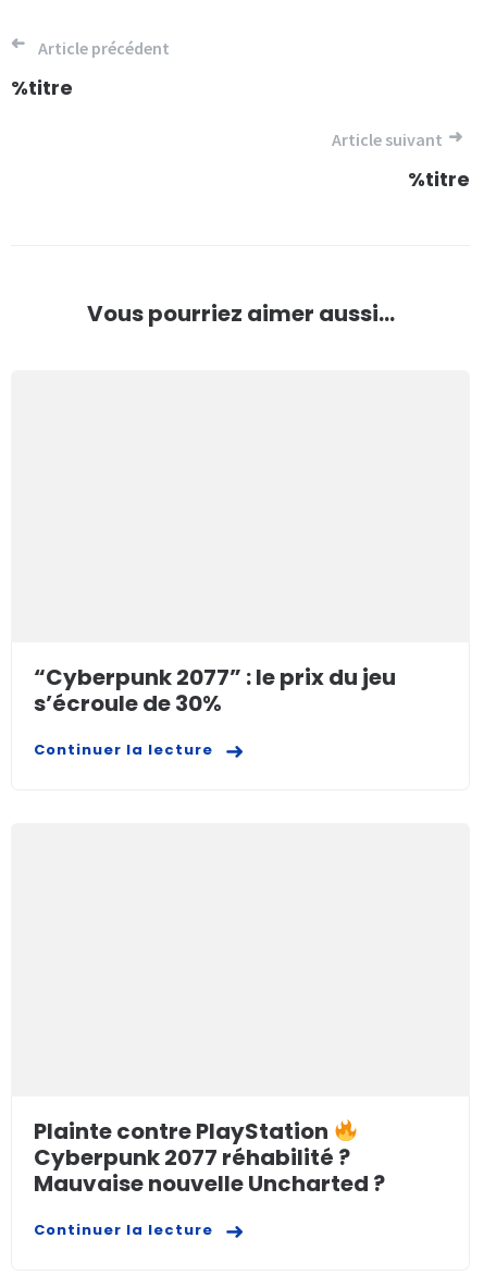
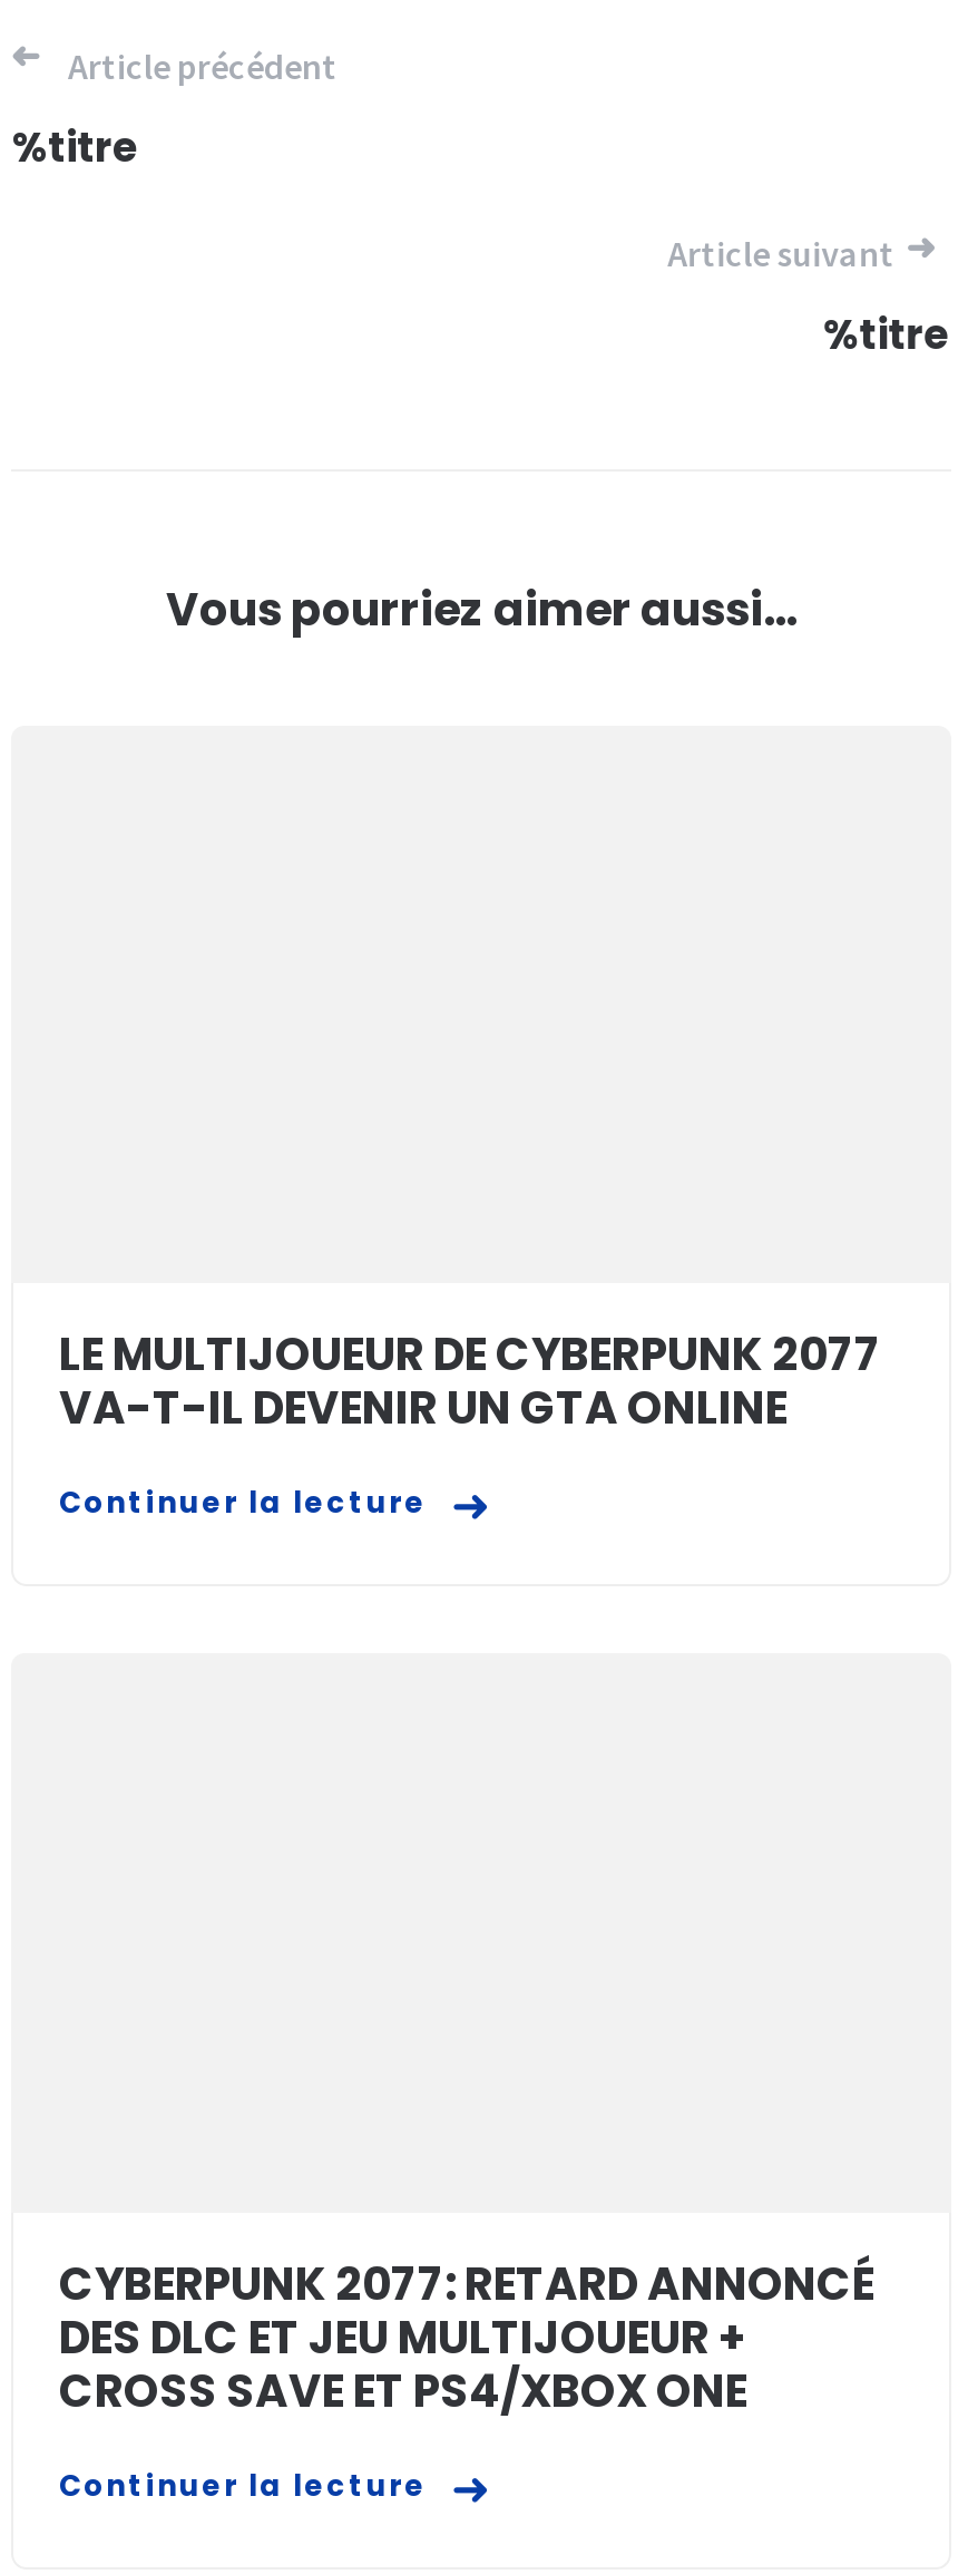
- “Cyberpunk 2077” : le prix du jeu
- s’écroule de 30%
+ LE MULTIJOUEUR DE CYBERPUNK 2077
+ VA-T-IL DEVENIR UN GTA ONLINE

- Plainte contre PlayStation
- Cyberpunk 2077 réhabilité ?
- Mauvaise nouvelle Uncharted ?
+ CYBERPUNK 2077: RETARD ANNONCÉ
+ DES DLC ET JEU MULTIJOUEUR +
+ CROSS SAVE ET PS4/XBOX ONE
